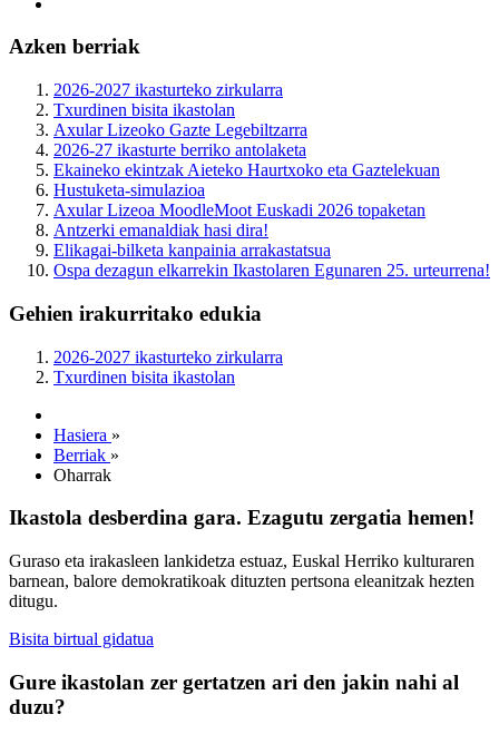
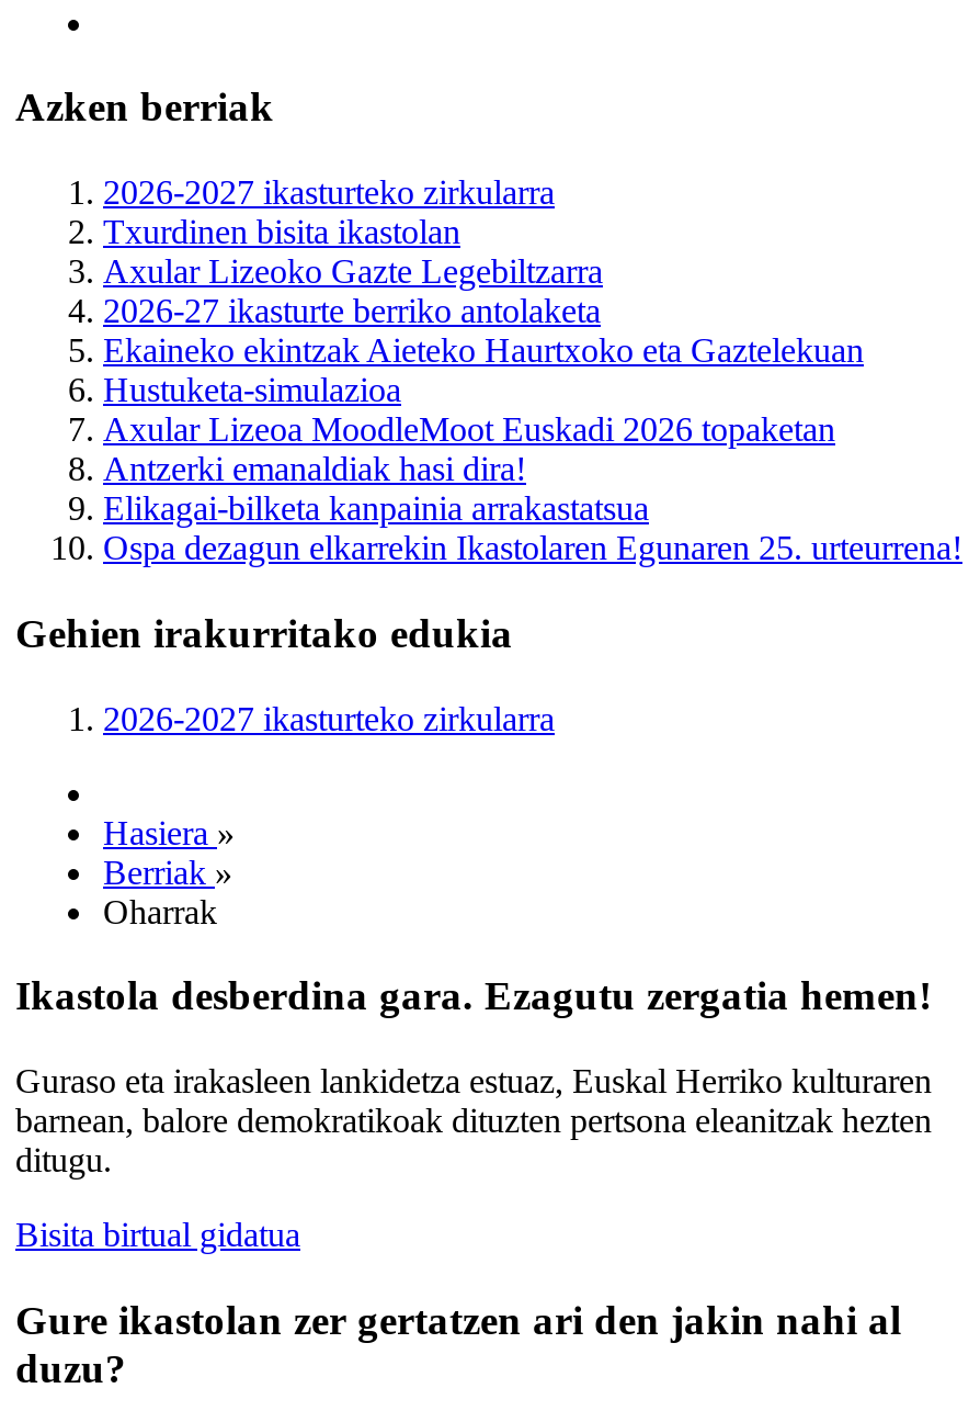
- Txurdinen bisita ikastolan
